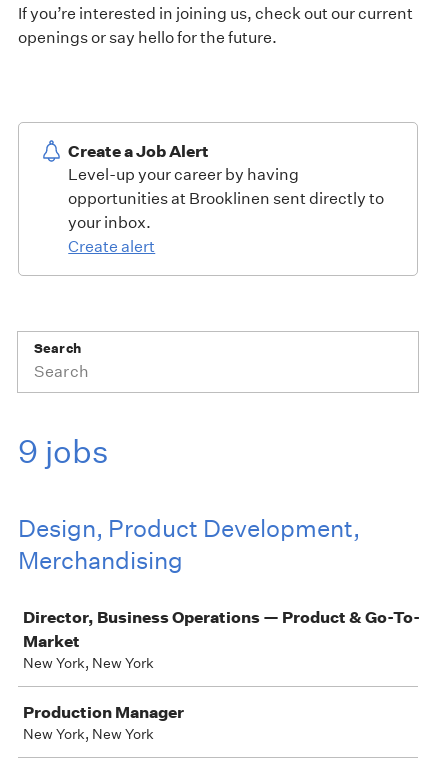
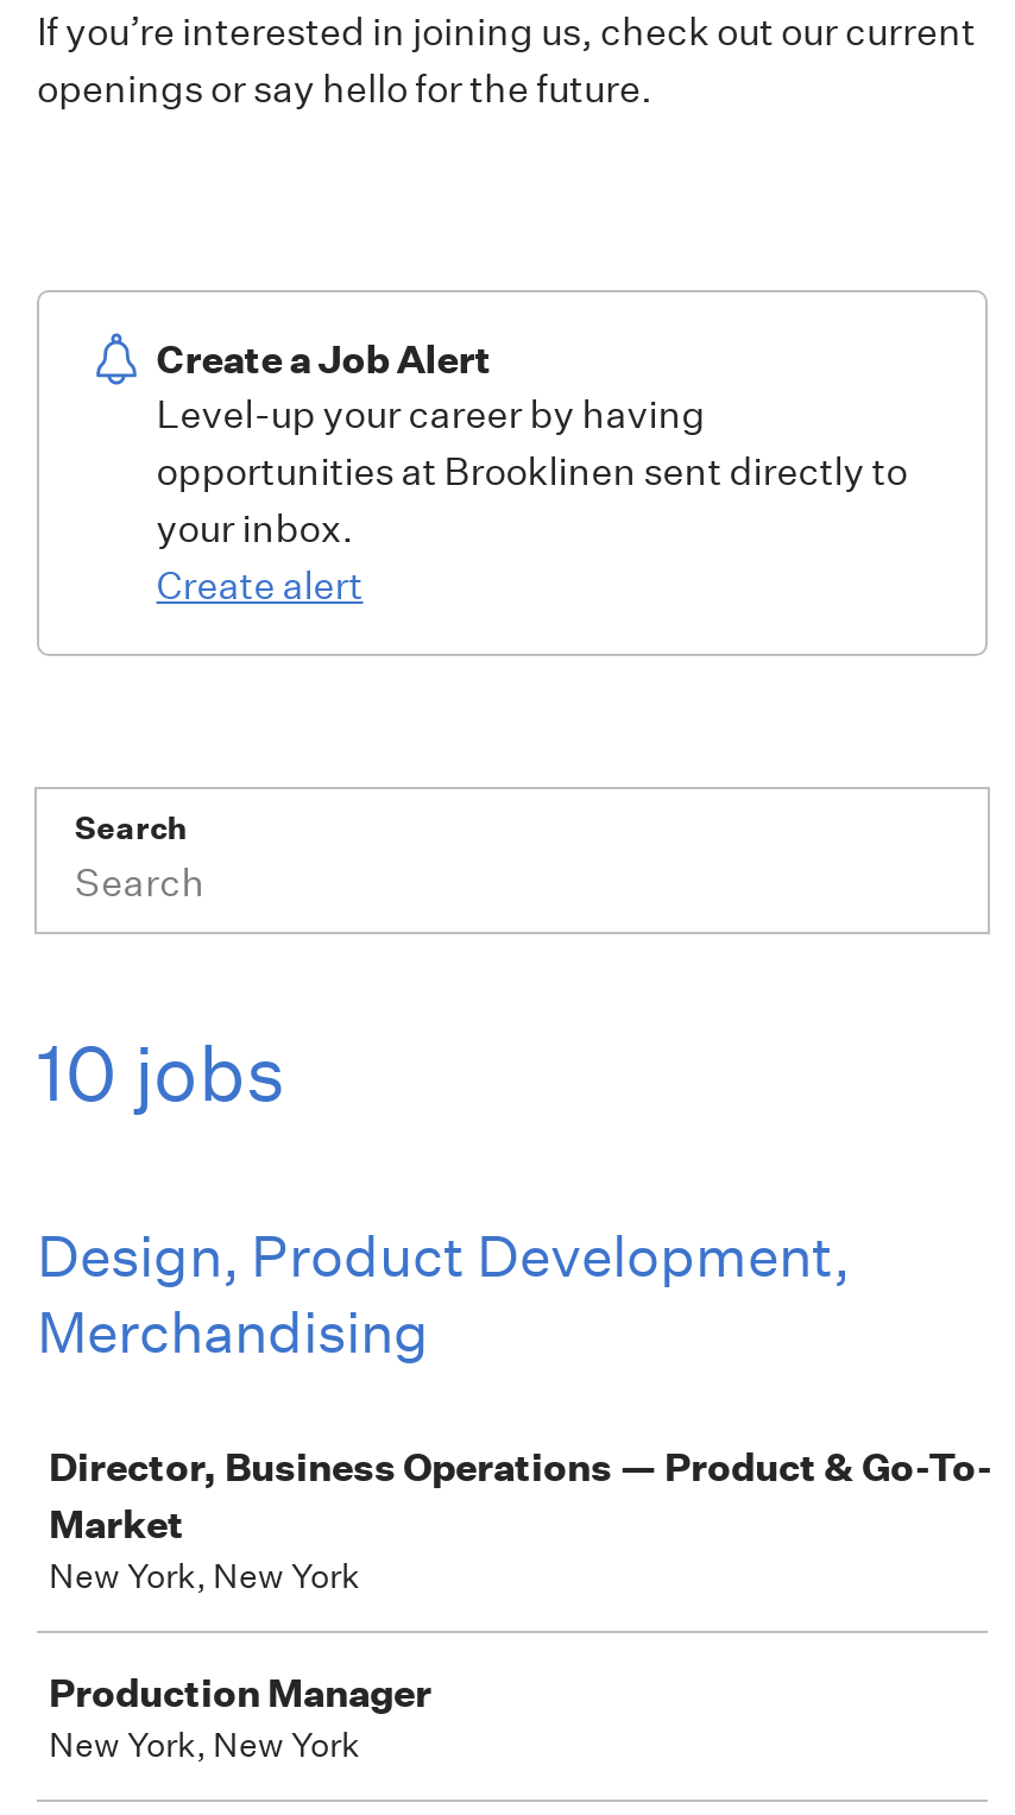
- 9 jobs
+ 10 jobs
